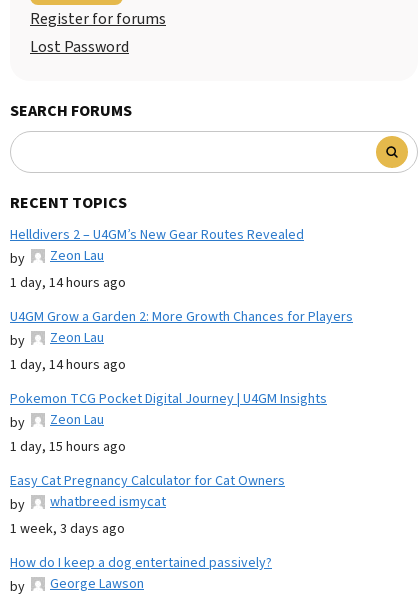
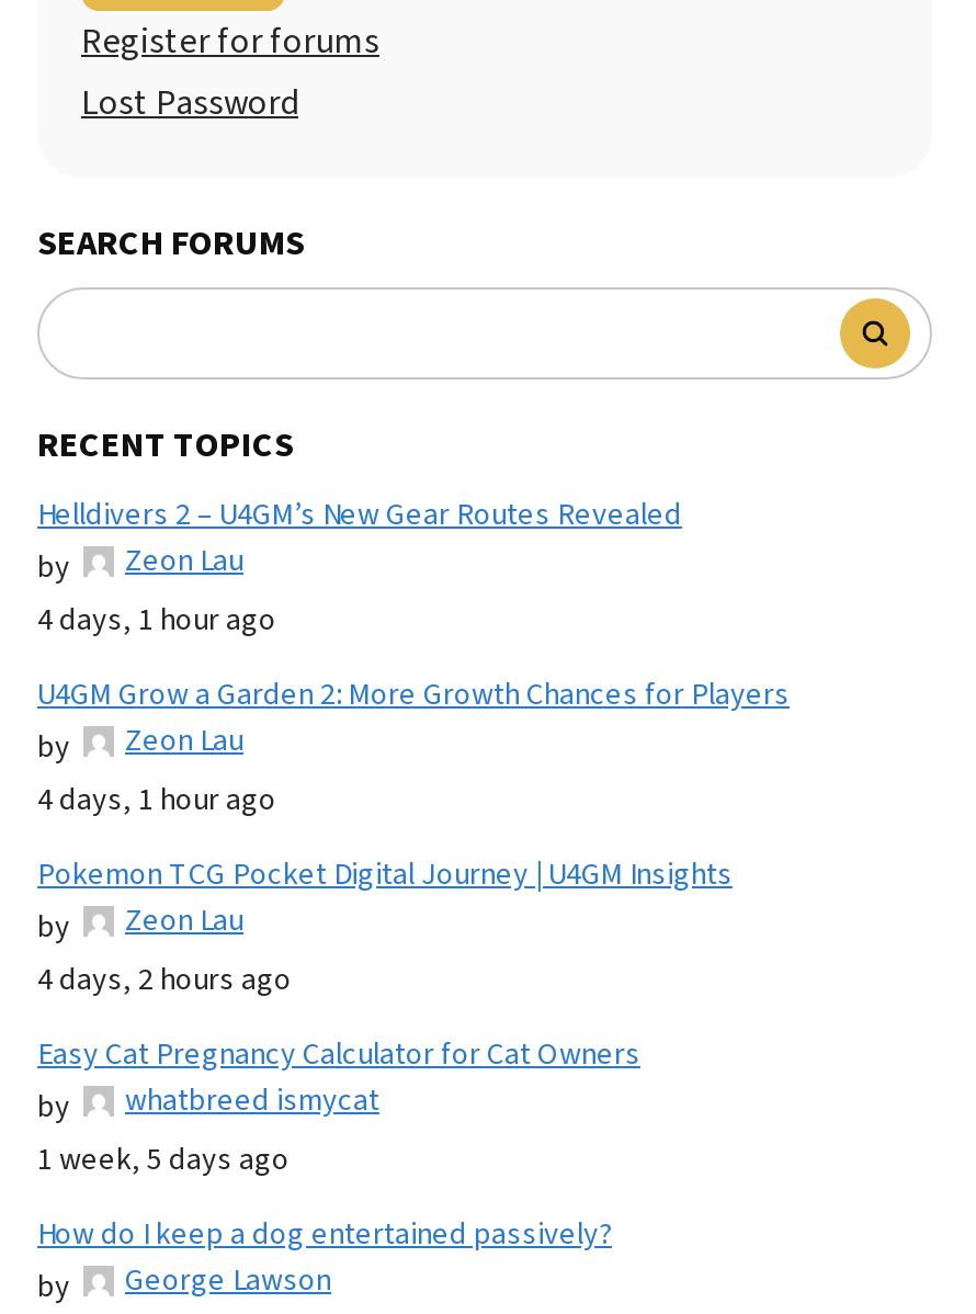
- 1 day, 14 hours ago
+ 4 days, 1 hour ago

- 1 day, 14 hours ago
+ 4 days, 1 hour ago

- 1 day, 15 hours ago
+ 4 days, 2 hours ago

- 1 week, 3 days ago
+ 1 week, 5 days ago
